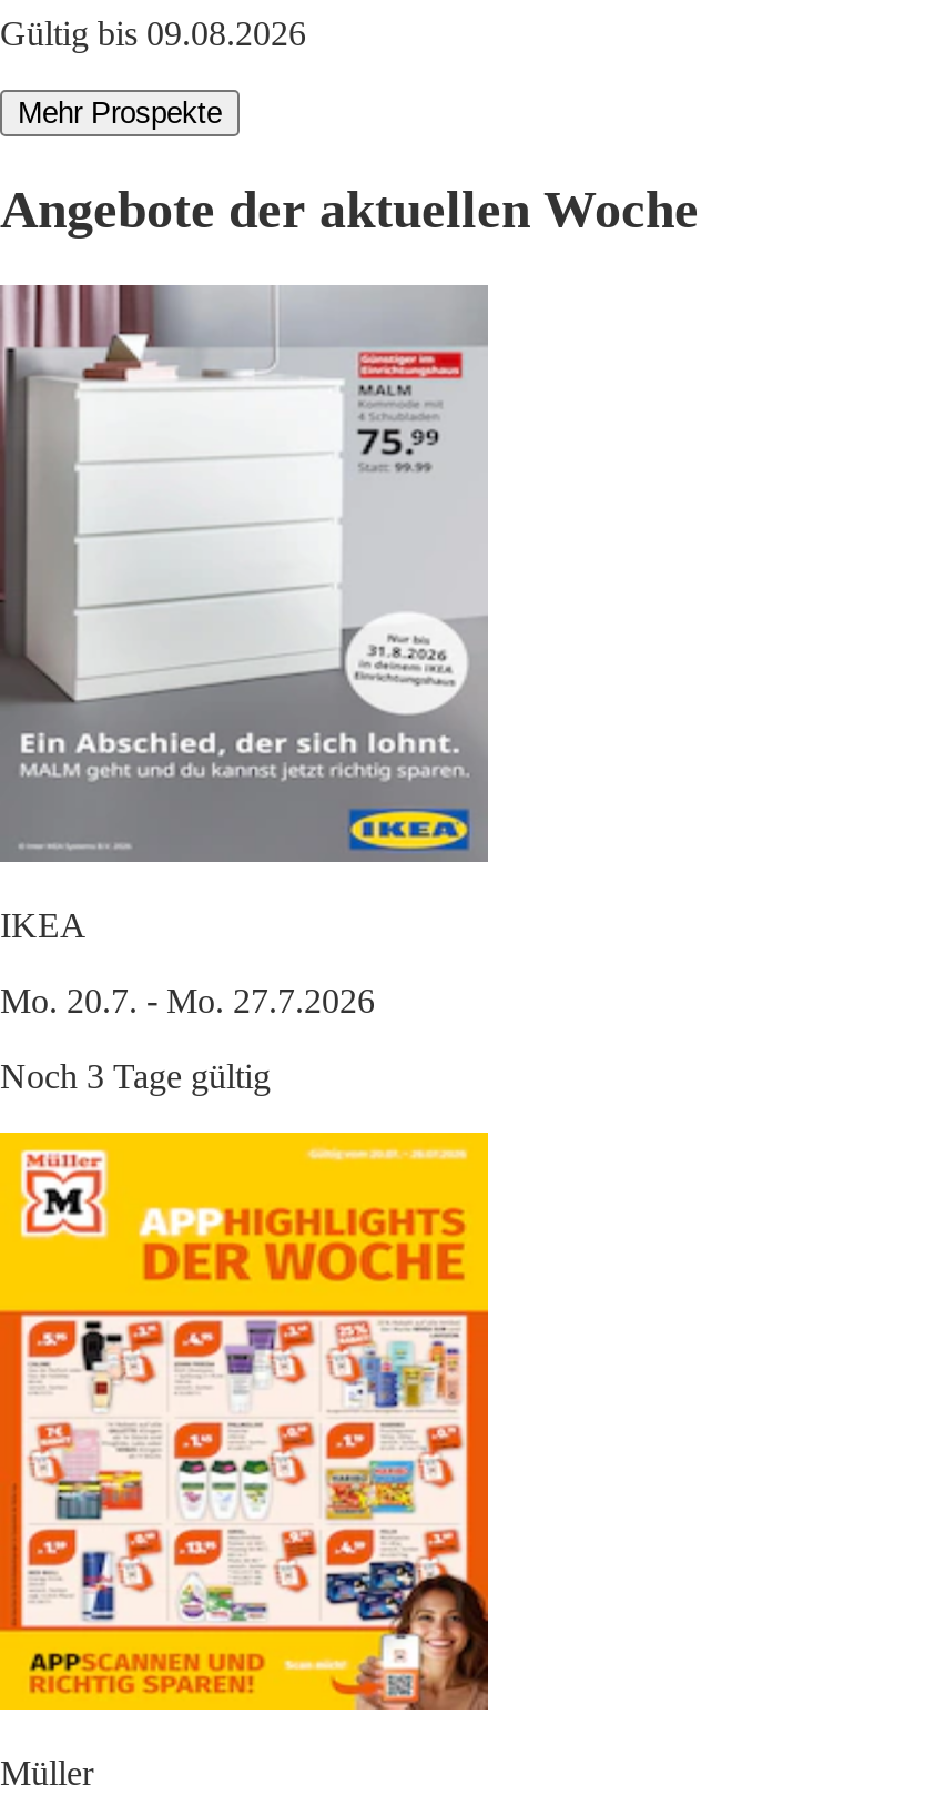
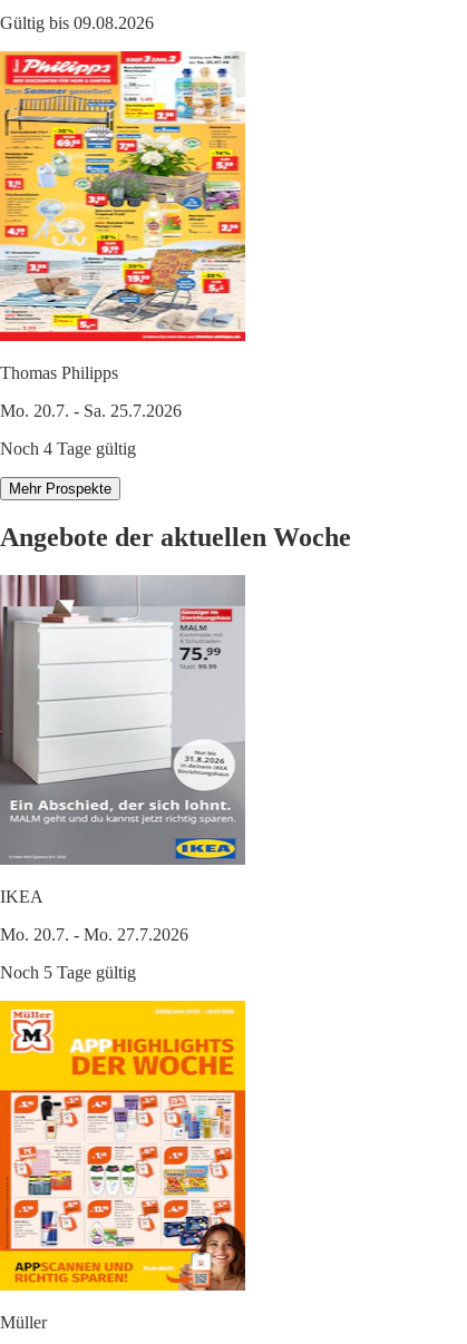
+ [image]
+ Thomas Philipps
+ Mo. 20.7. - Sa. 25.7.2026
+ Noch 4 Tage gültig

- Noch 3 Tage gültig
+ Noch 5 Tage gültig
